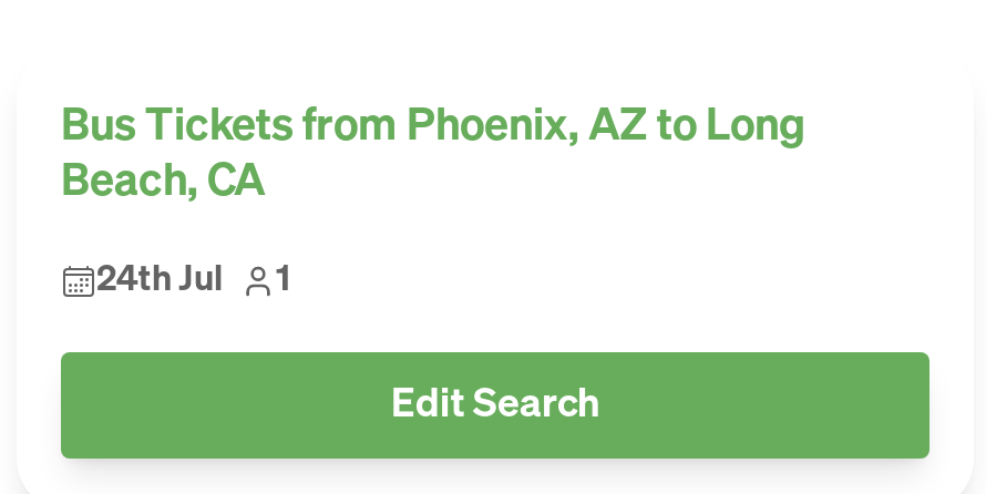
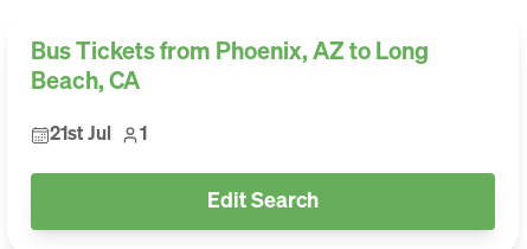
- 24th Jul 1
+ 21st Jul 1
